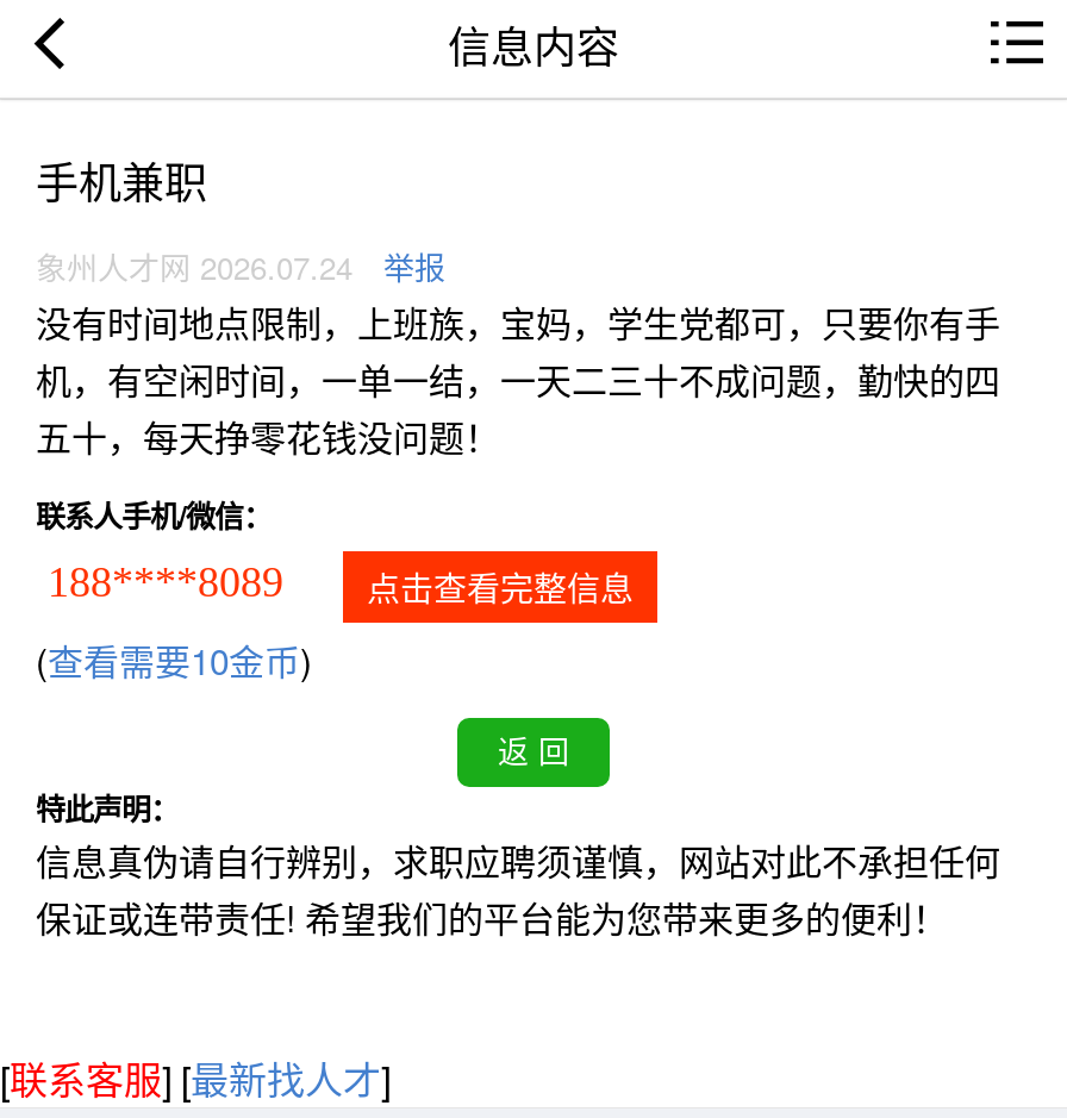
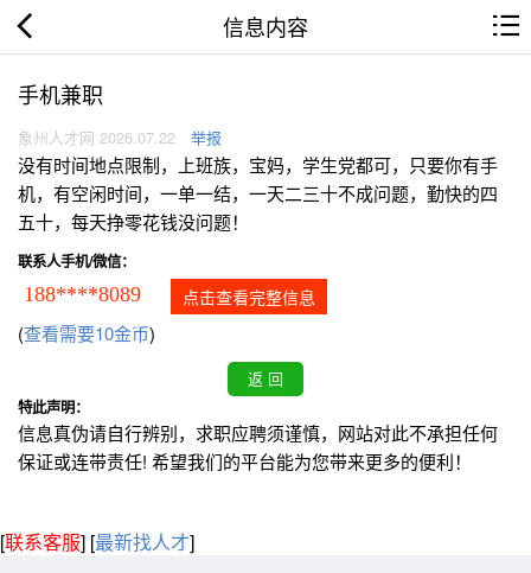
- 象州人才网 2026.07.24 举报
+ 象州人才网 2026.07.22 举报
